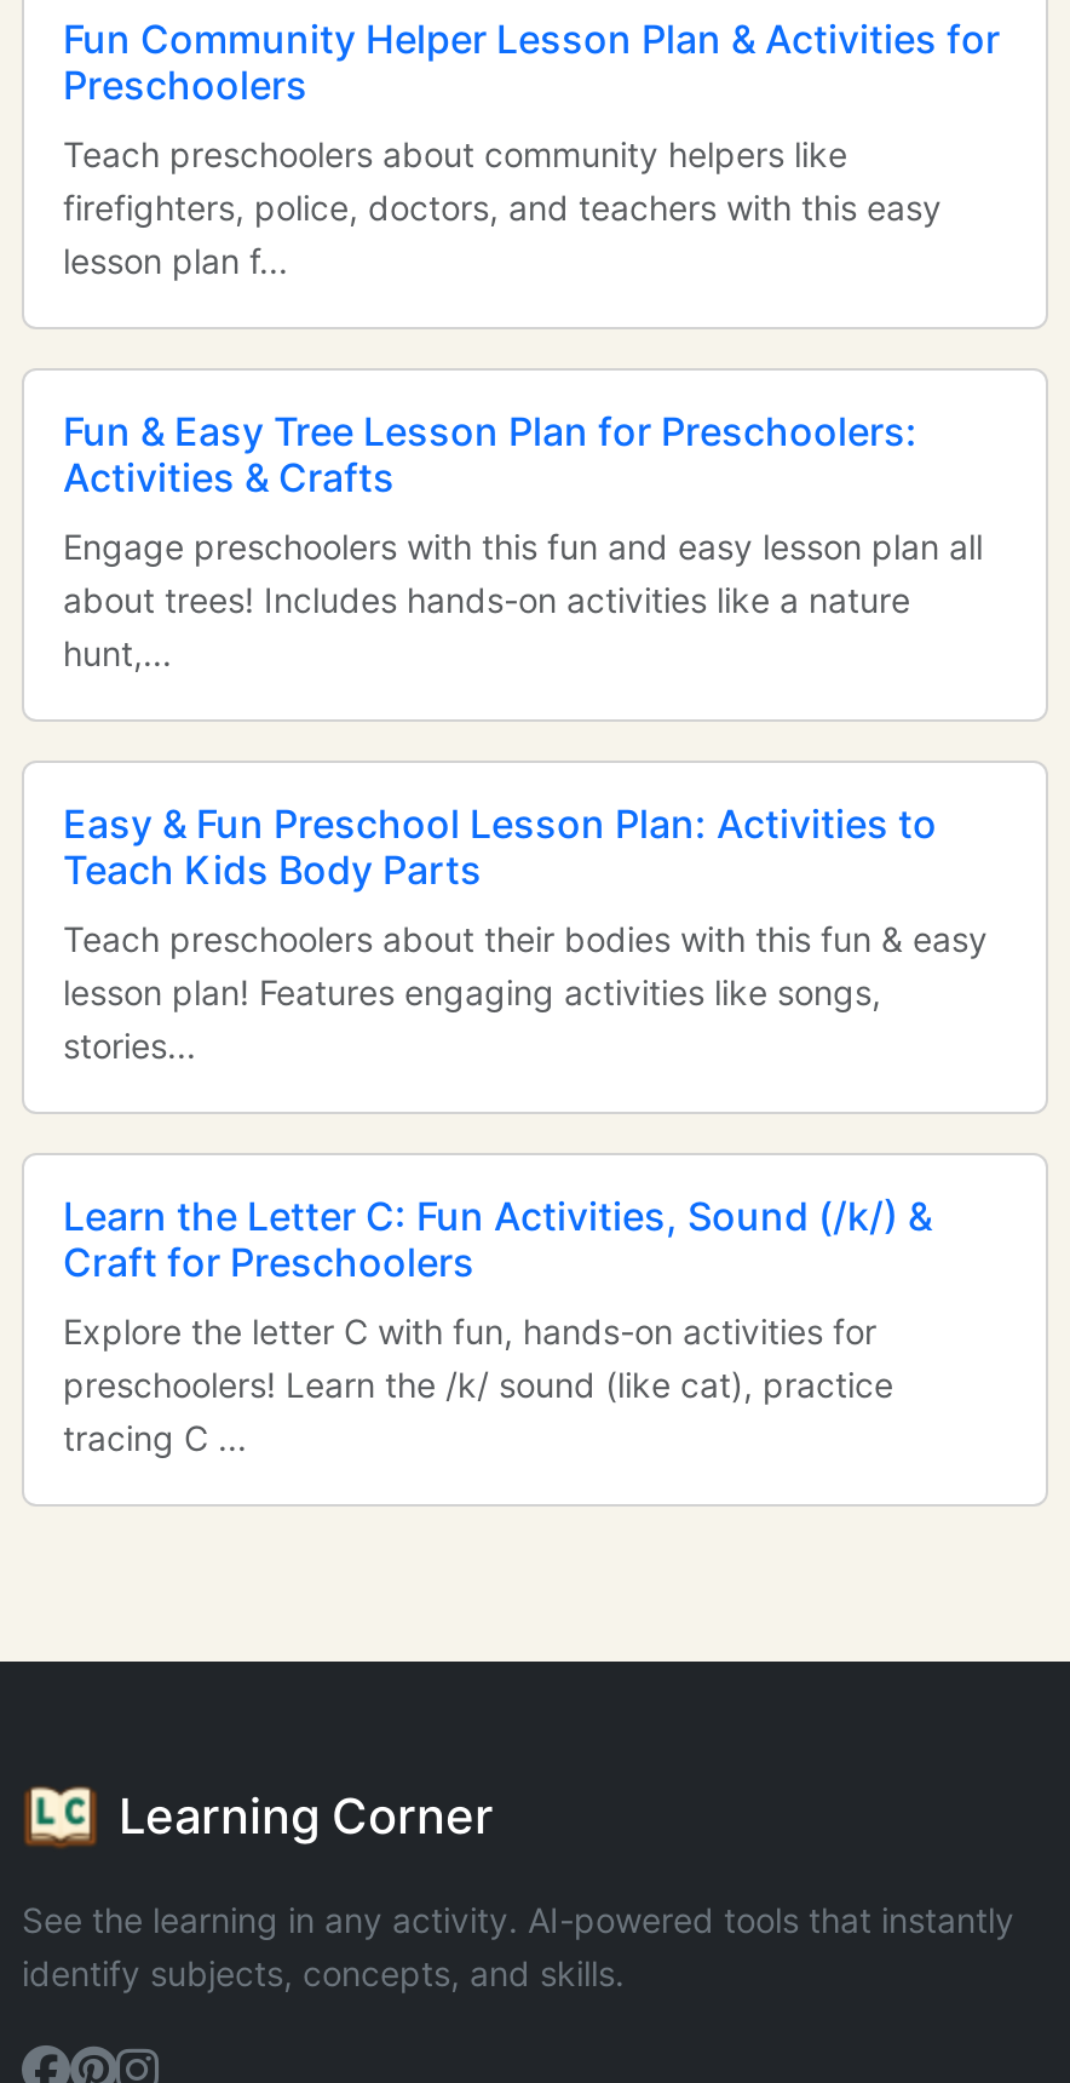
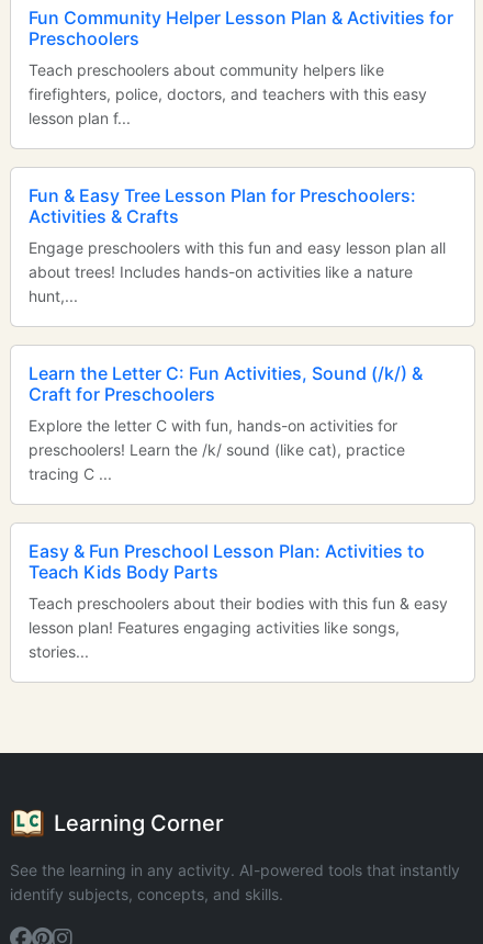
moved down: Easy & Fun Preschool Lesson Plan: Activities to | Teach Kids Body Parts | Teach preschoolers about their bodies with this fun & easy | lesson plan! Features engaging activities like songs, | stories...

moved up: Learn the Letter C: Fun Activities, Sound (/k/) & | Craft for Preschoolers | Explore the letter C with fun, hands-on activities for | preschoolers! Learn the /k/ sound (like cat), practice | tracing C ...
